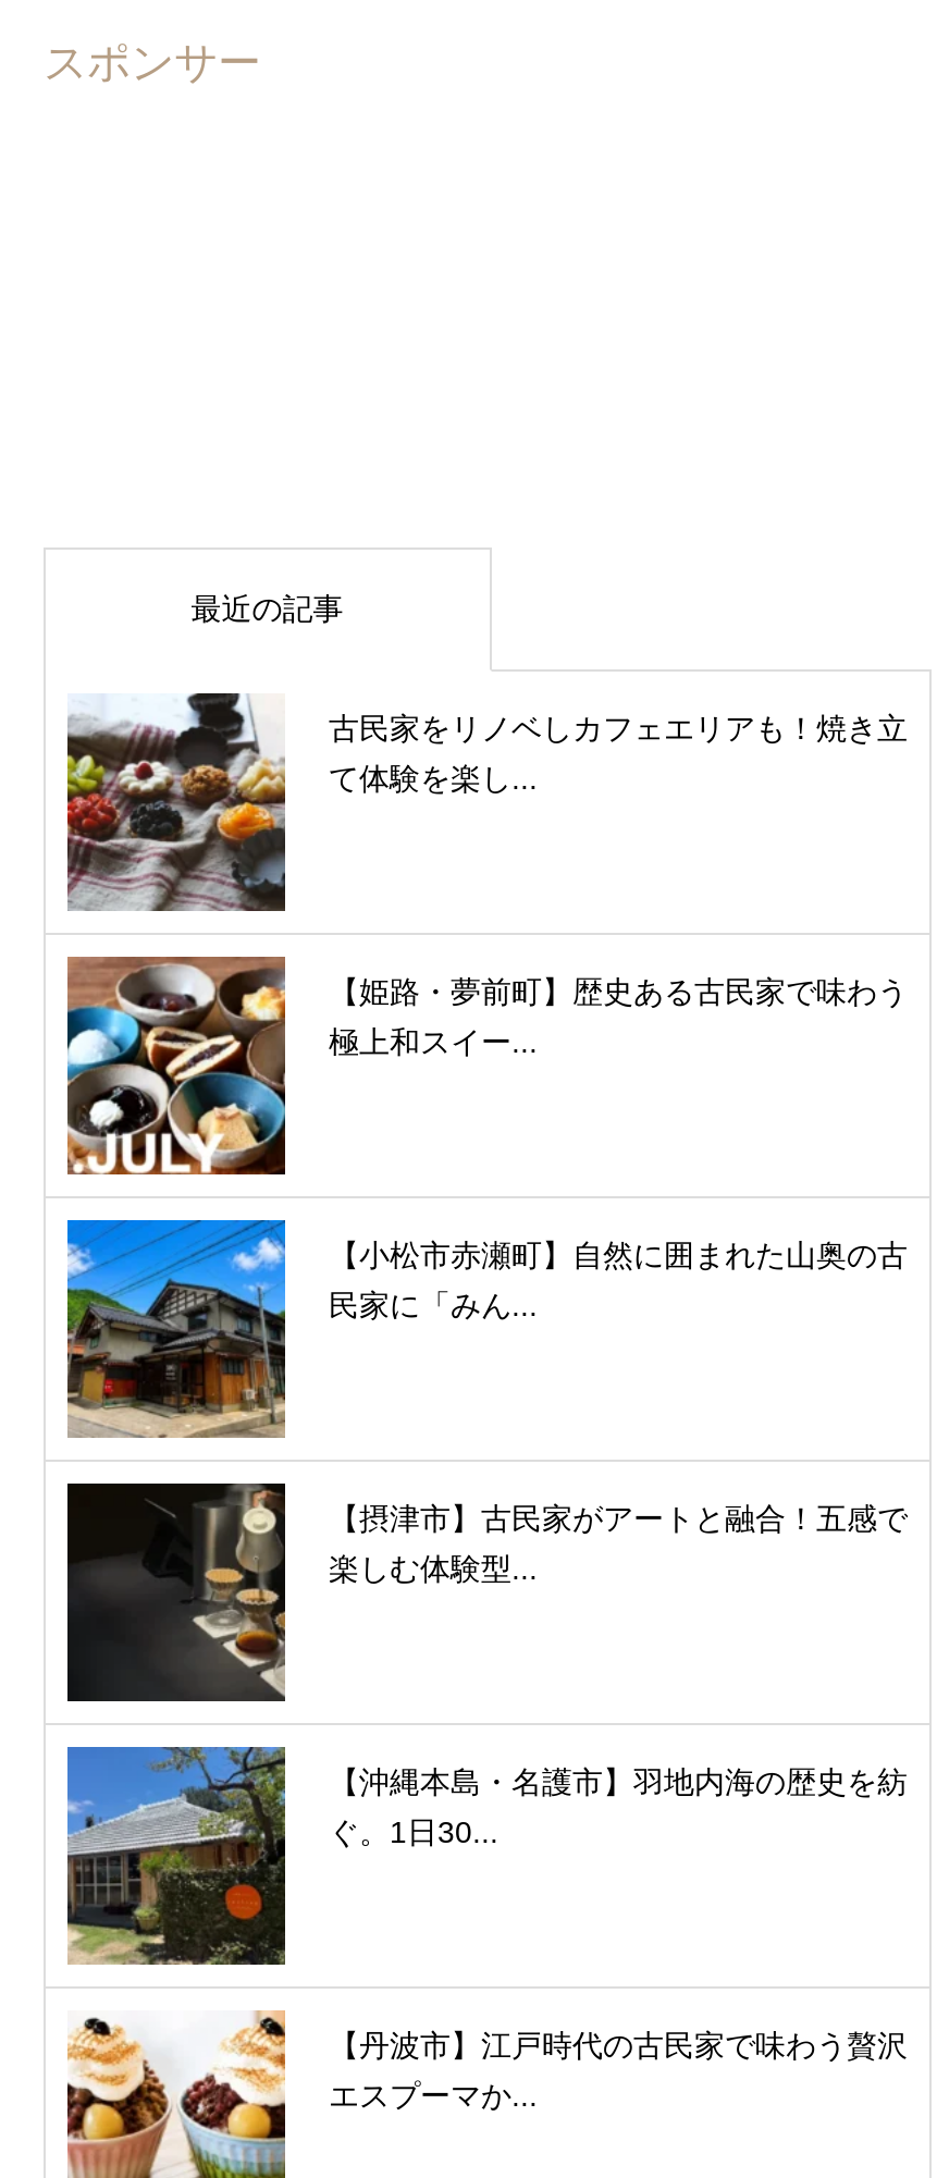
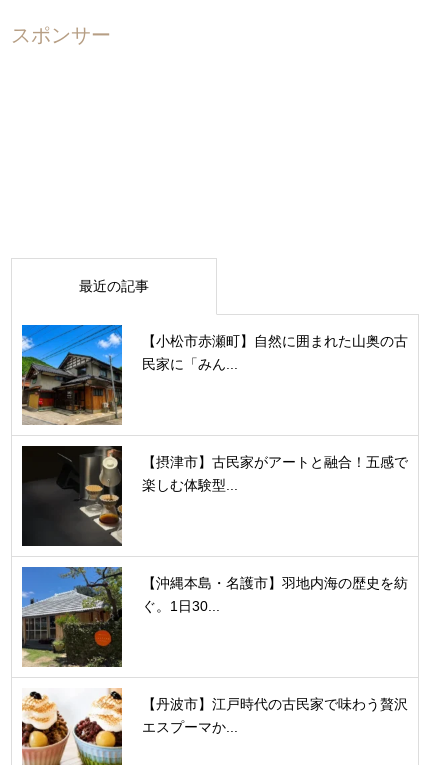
- [image]
- 古民家をリノベしカフェエリアも！焼き立
- て体験を楽し...

- [image]
- 【姫路・夢前町】歴史ある古民家で味わう
- 極上和スイー...
